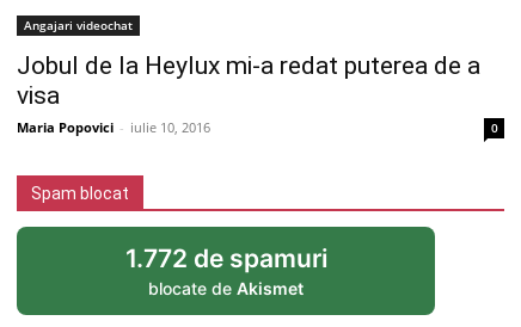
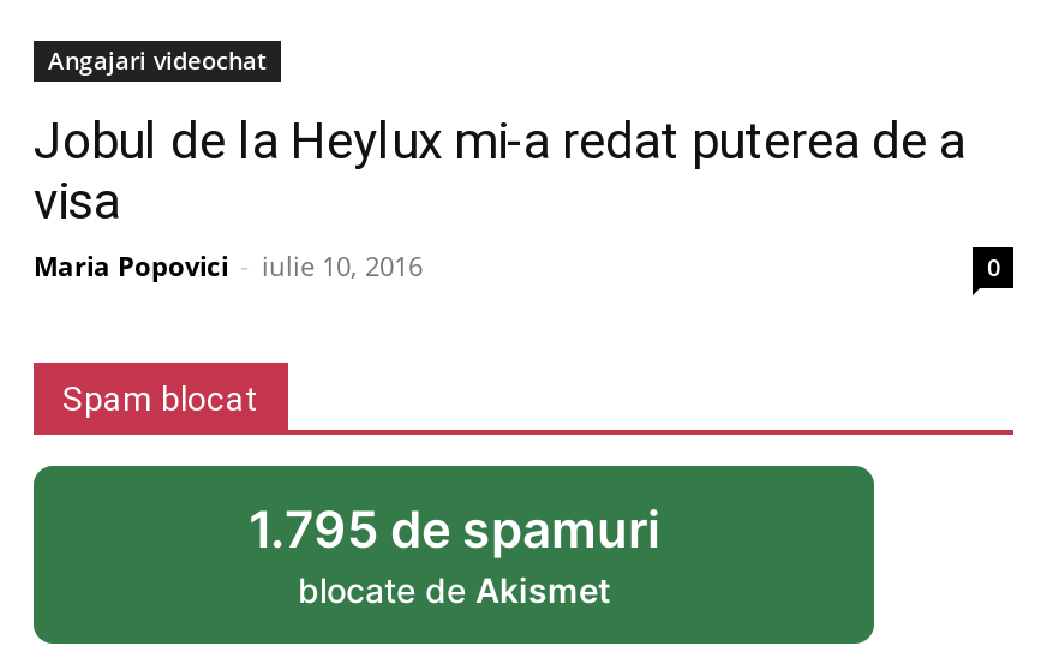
- 1.772 de spamuri
+ 1.795 de spamuri
